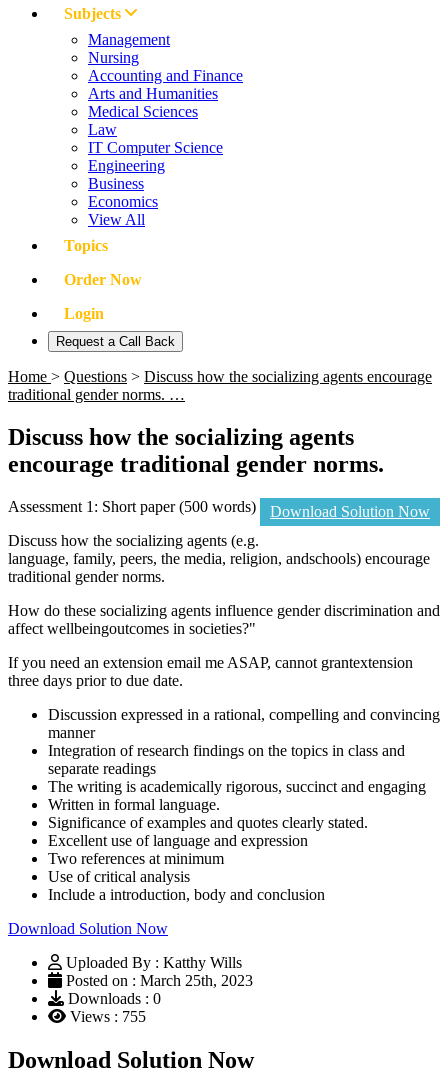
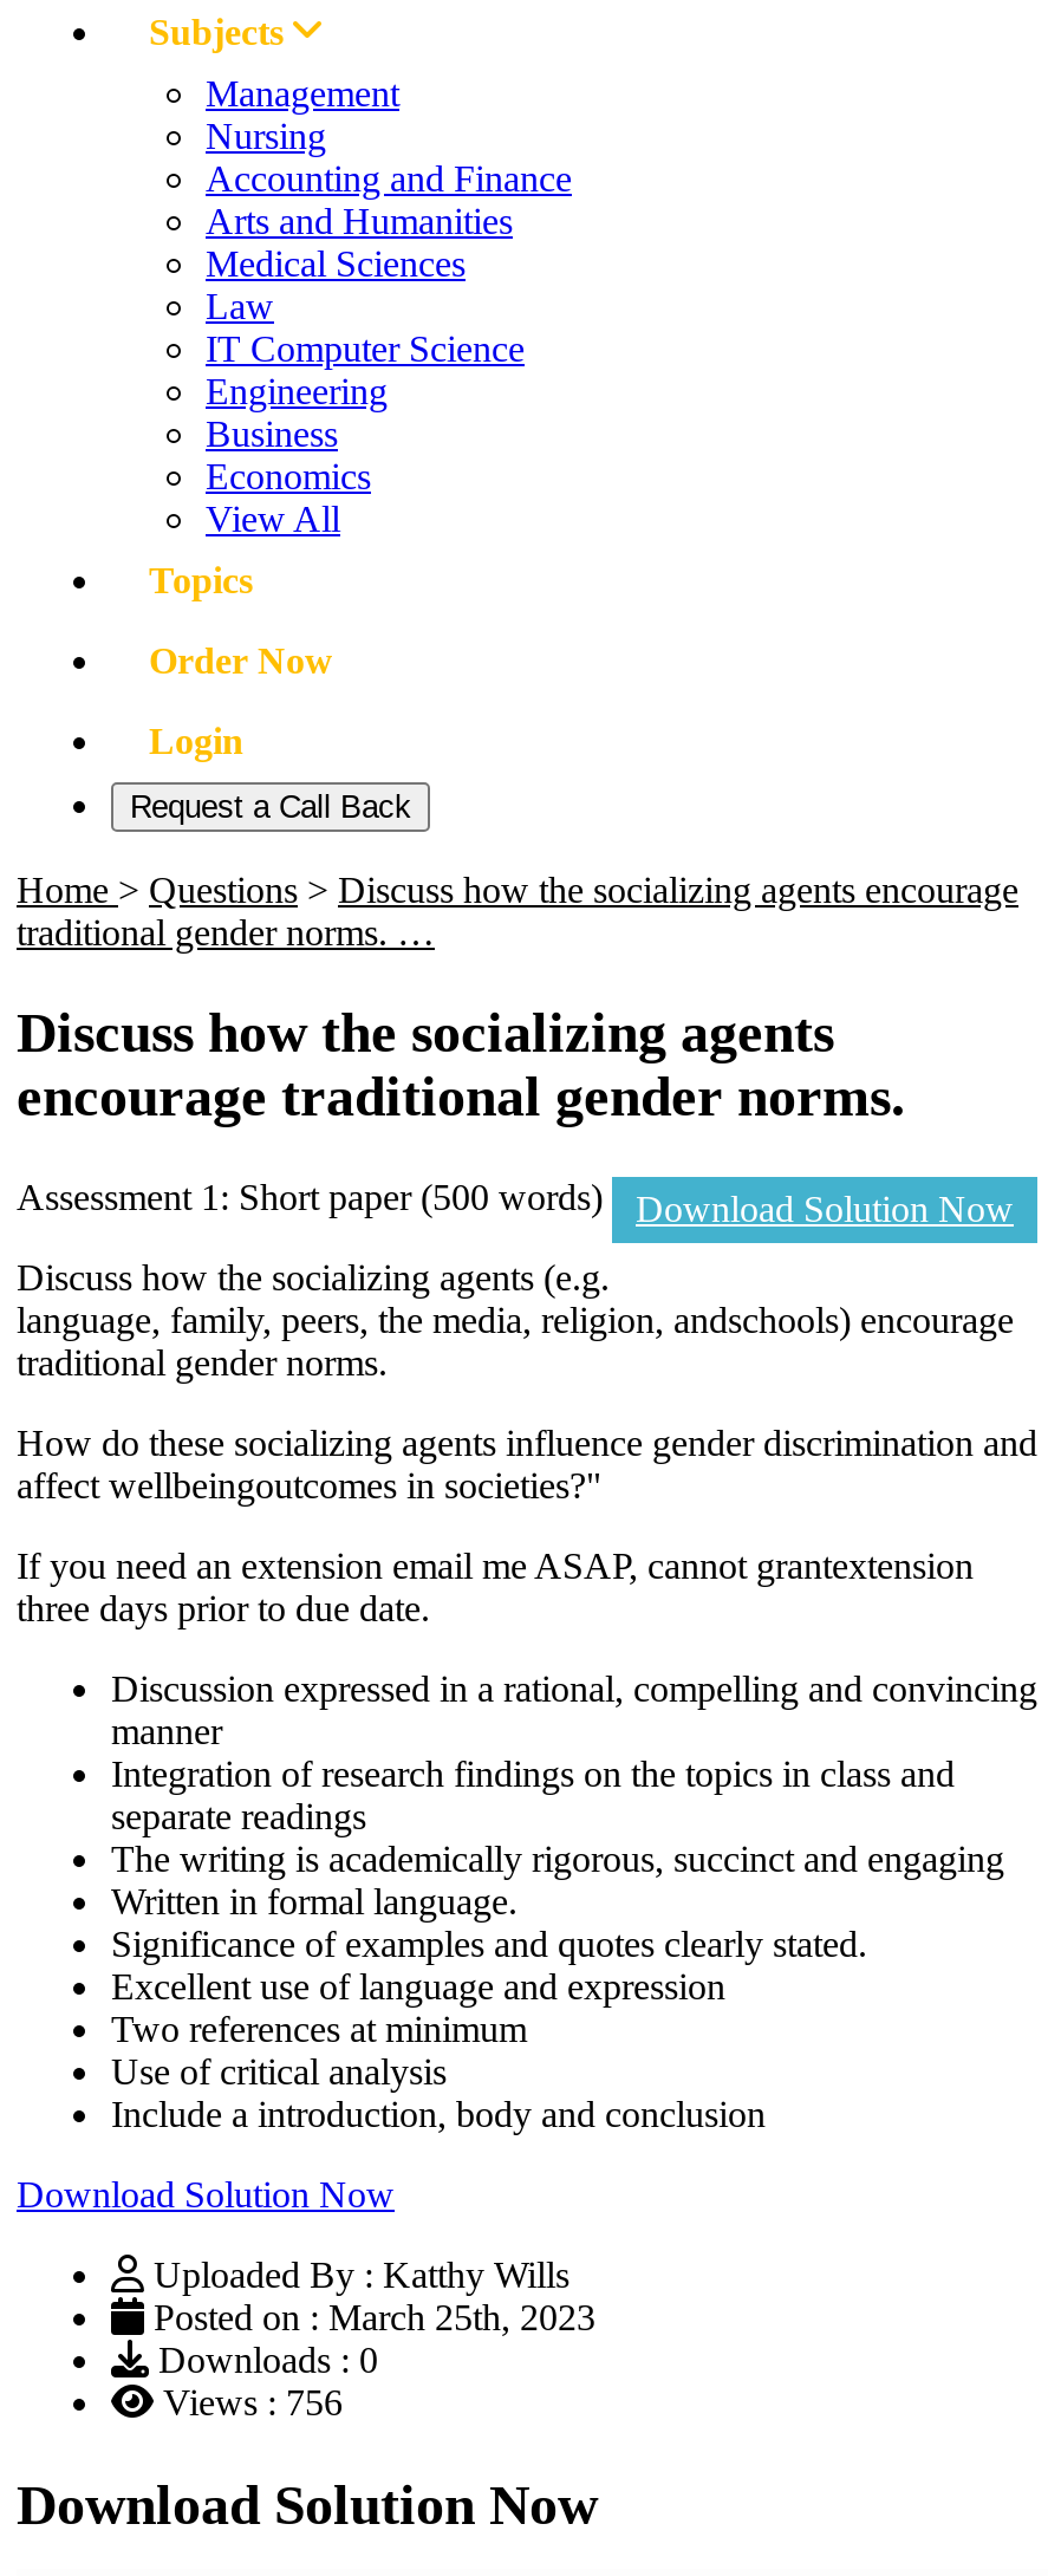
- Views : 755
+ Views : 756
